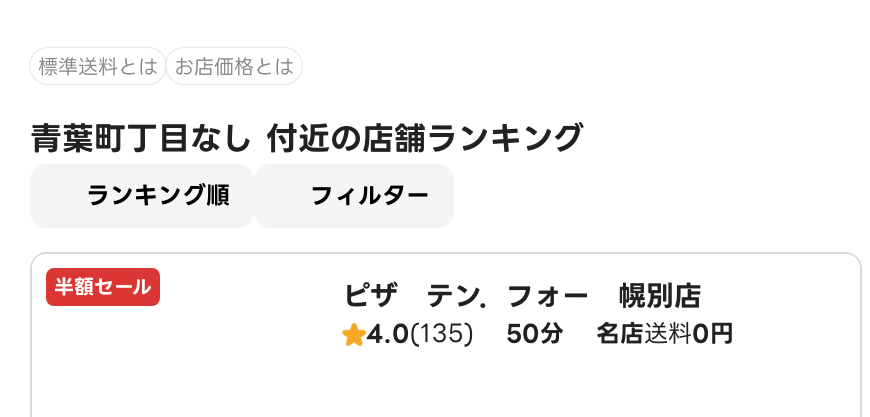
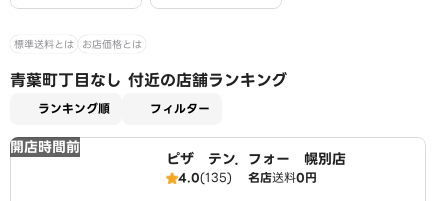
- 半額セール
+ 開店時間前

- 50分
